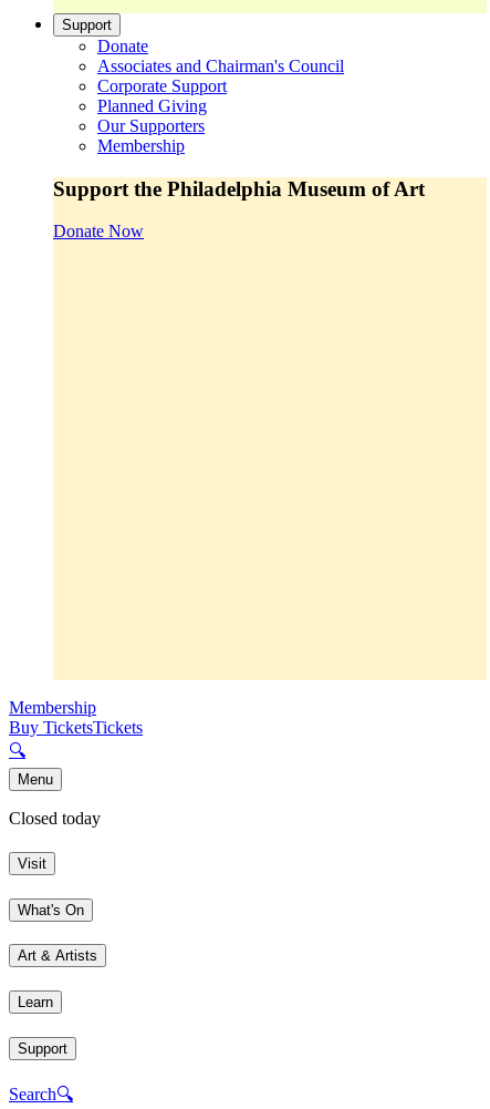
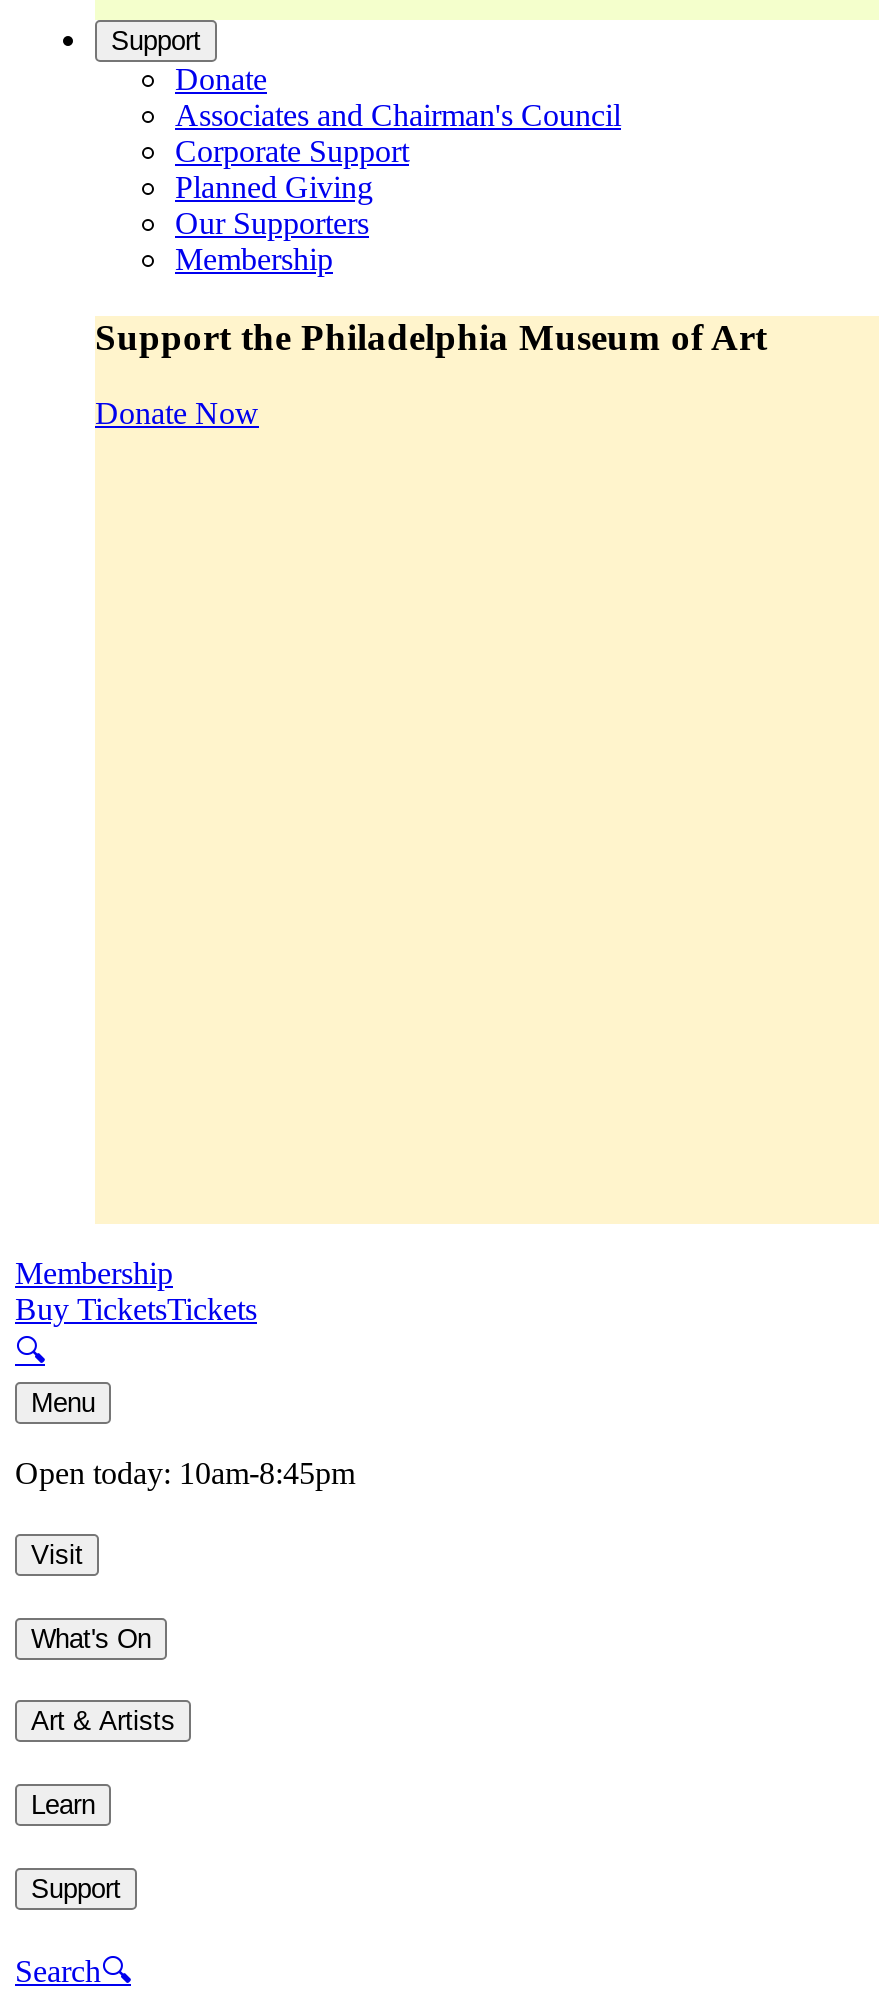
- Closed today
+ Open today: 10am-8:45pm
